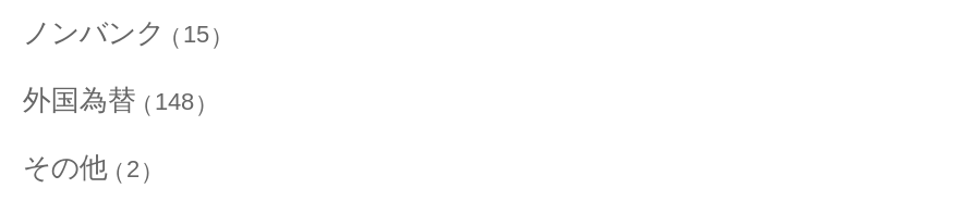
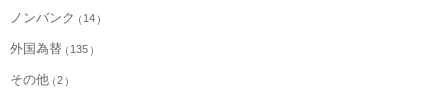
- ノンバンク 15
+ ノンバンク 14

- 外国為替 148
+ 外国為替 135
